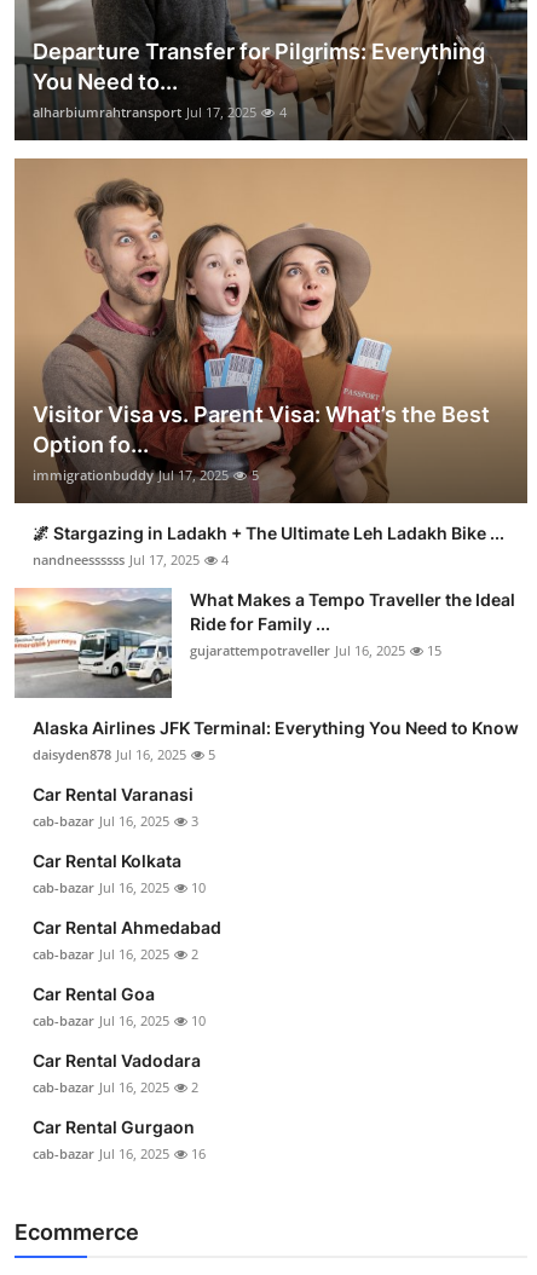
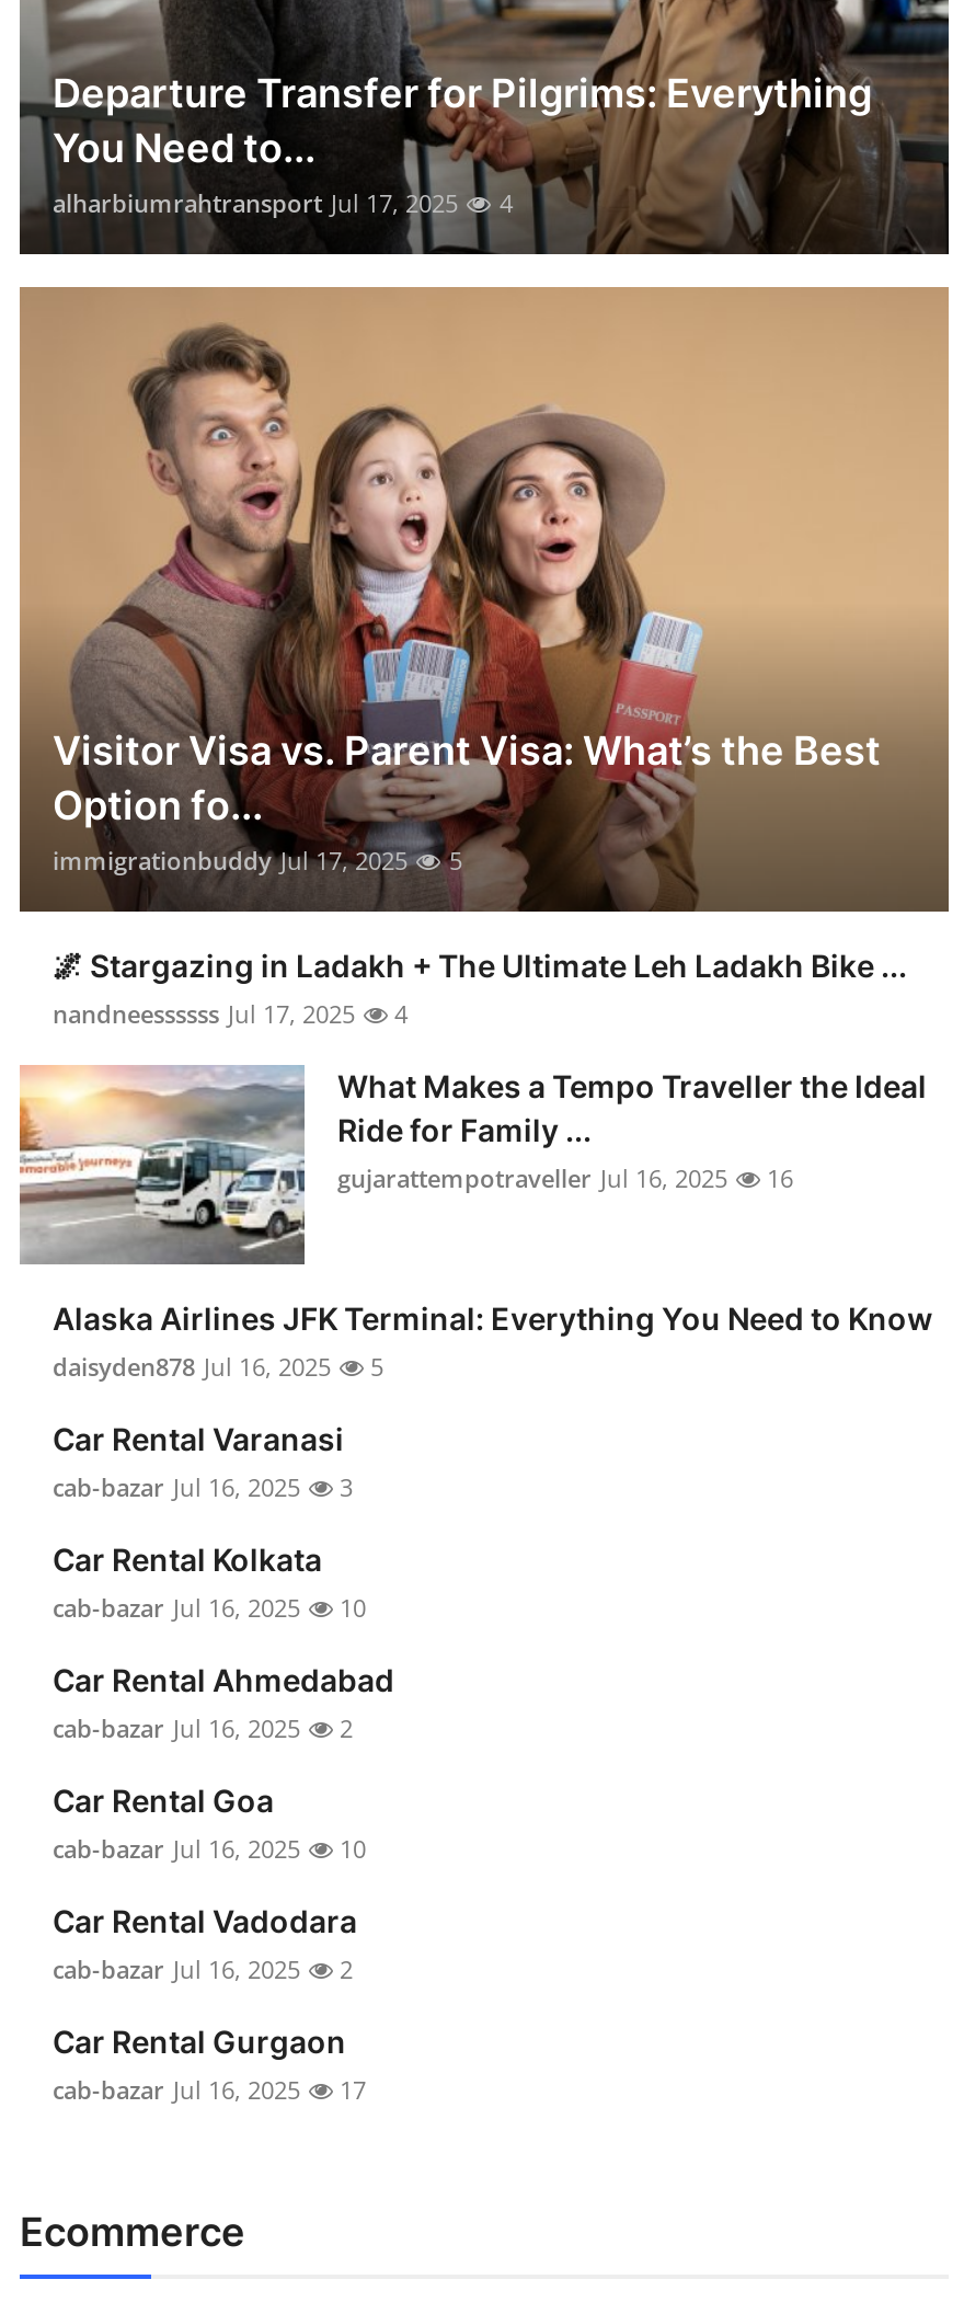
- gujarattempotraveller Jul 16, 2025 15
+ gujarattempotraveller Jul 16, 2025 16

- cab-bazar Jul 16, 2025 16
+ cab-bazar Jul 16, 2025 17
